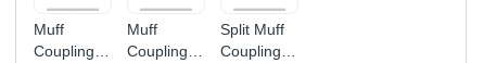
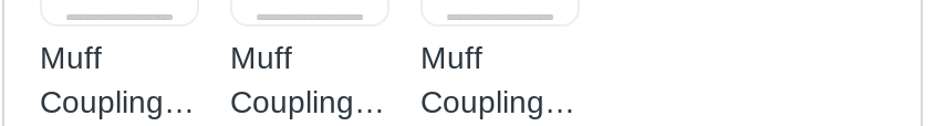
- Split Muff
+ Muff
